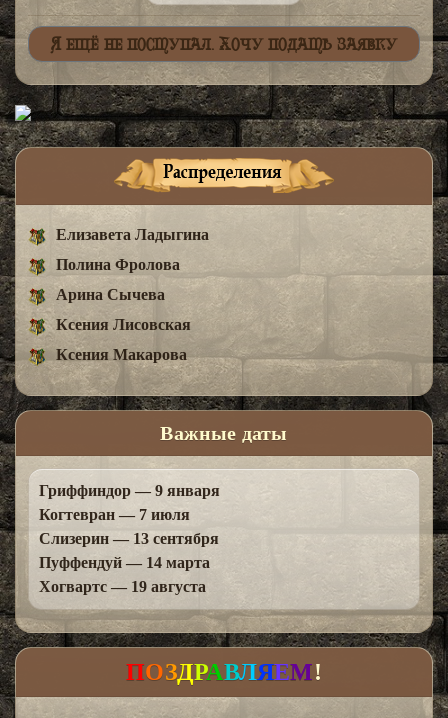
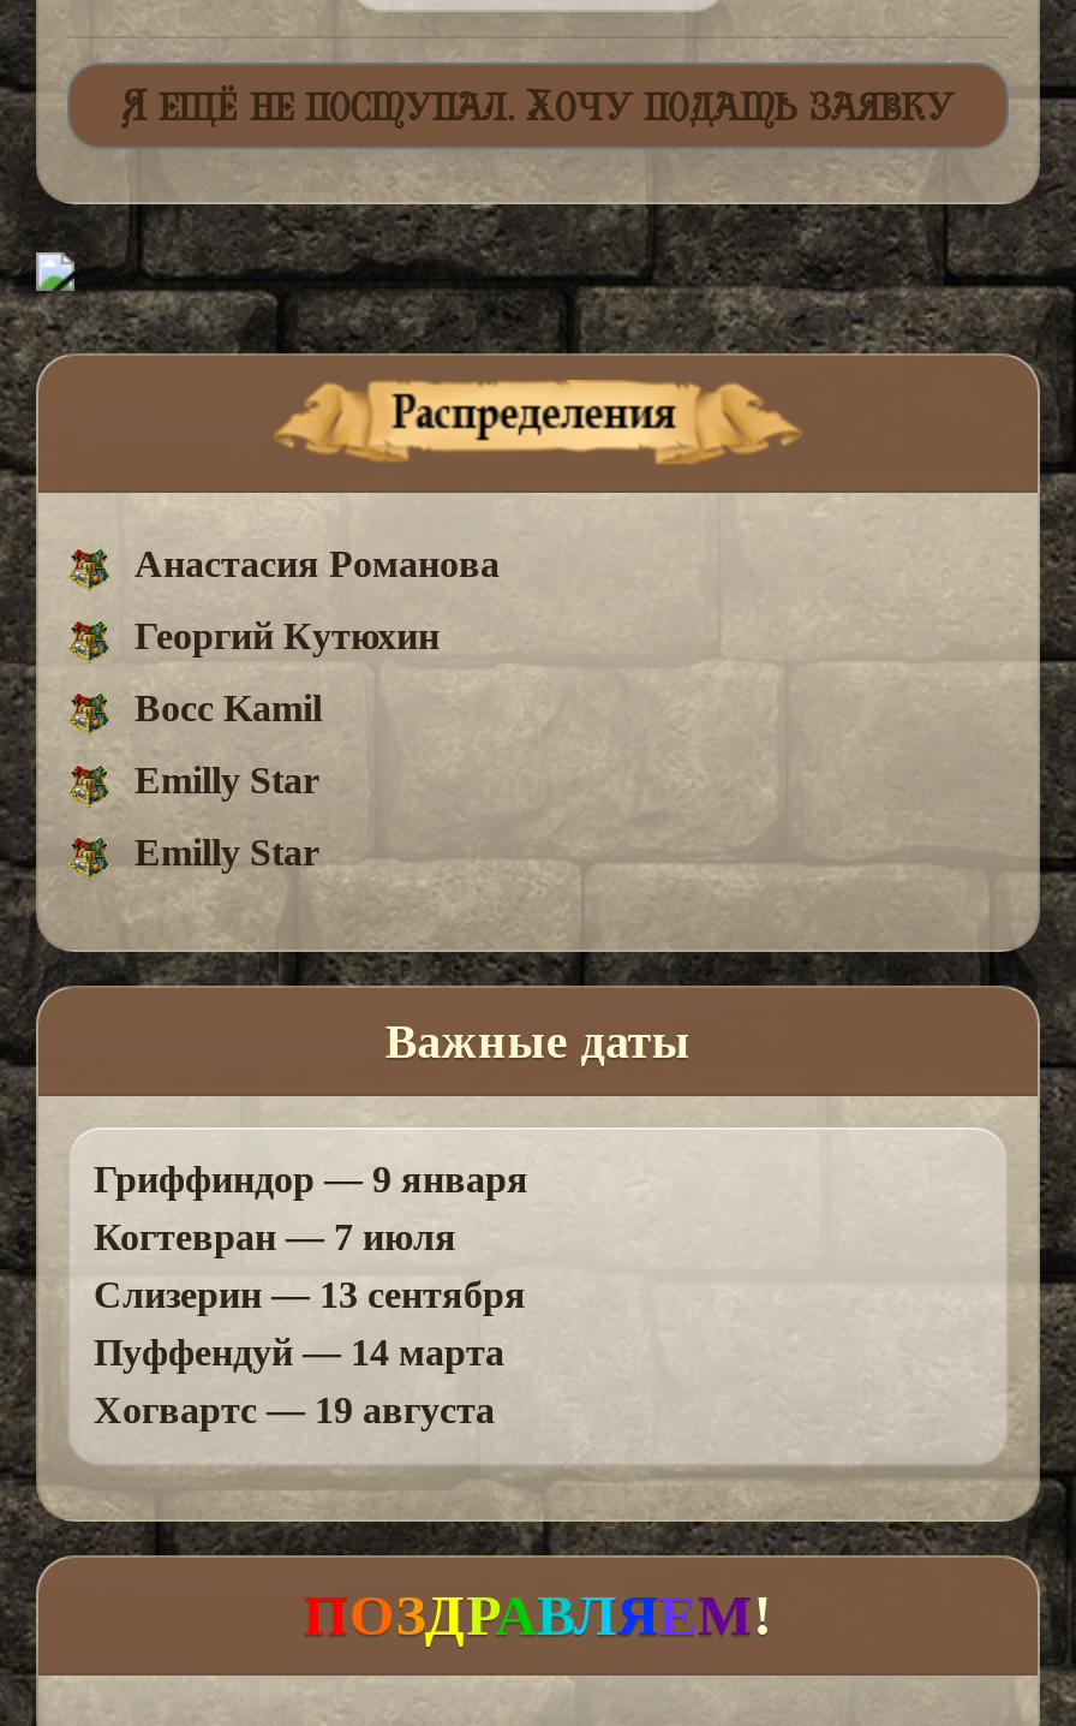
- Елизавета Ладыгина
+ Анастасия Романова

- Полина Фролова
+ Георгий Кутюхин

- Арина Сычева
+ Bocc Kamil

- Ксения Лисовская
+ Emilly Star

- Ксения Макарова
+ Emilly Star
